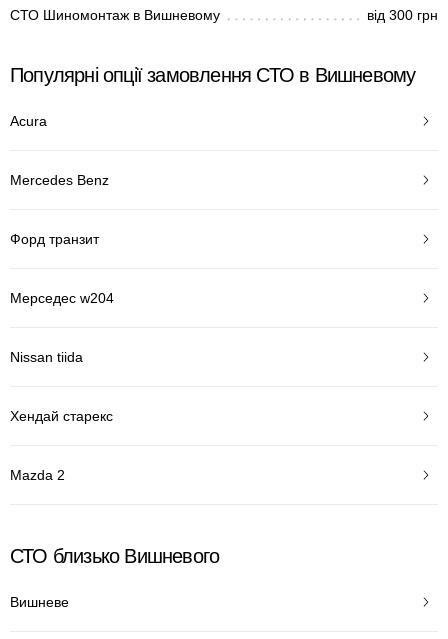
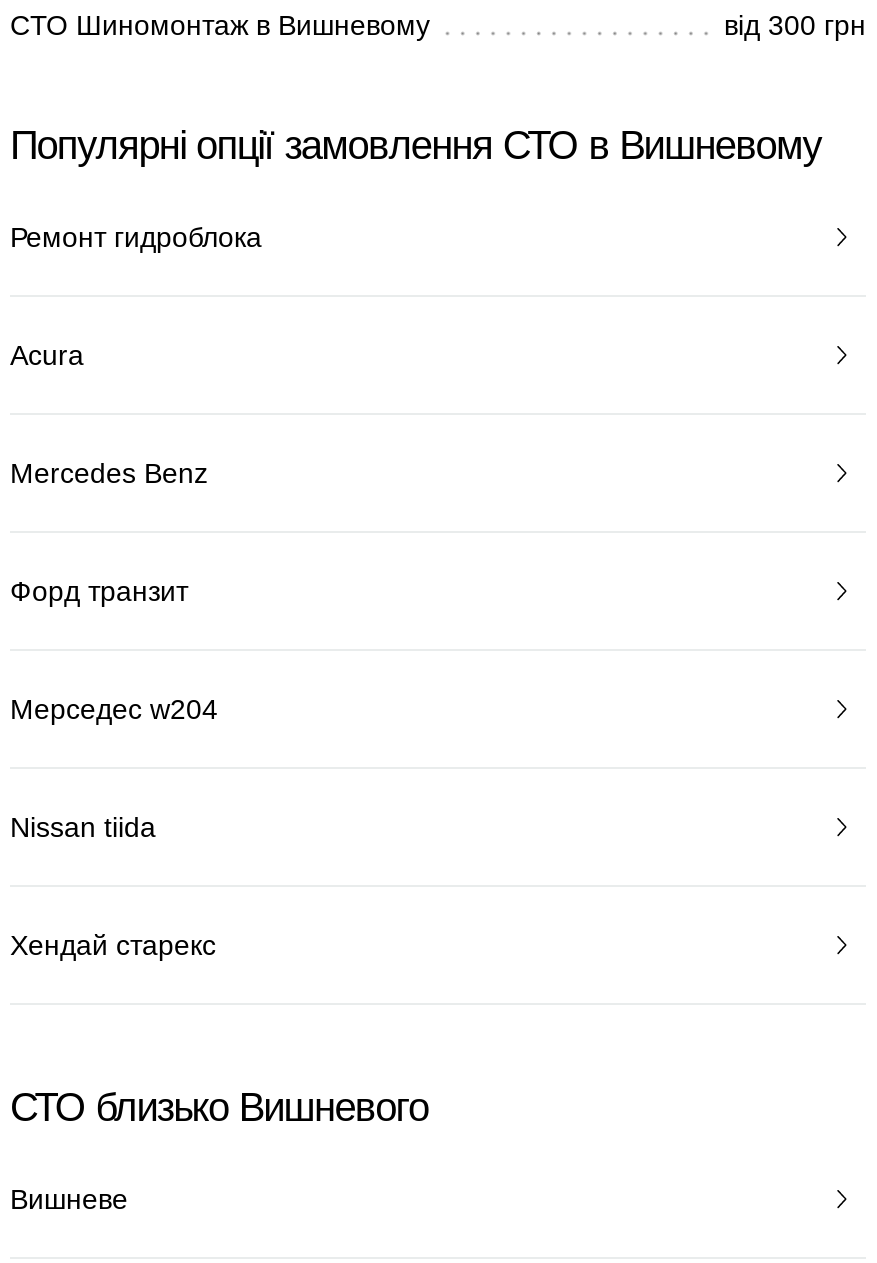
+ Ремонт гидроблока

moved down: Acura | Mercedes Benz | Форд транзит | Мерседес w204 | Nissan tiida | Хендай старекс

- Mazda 2
